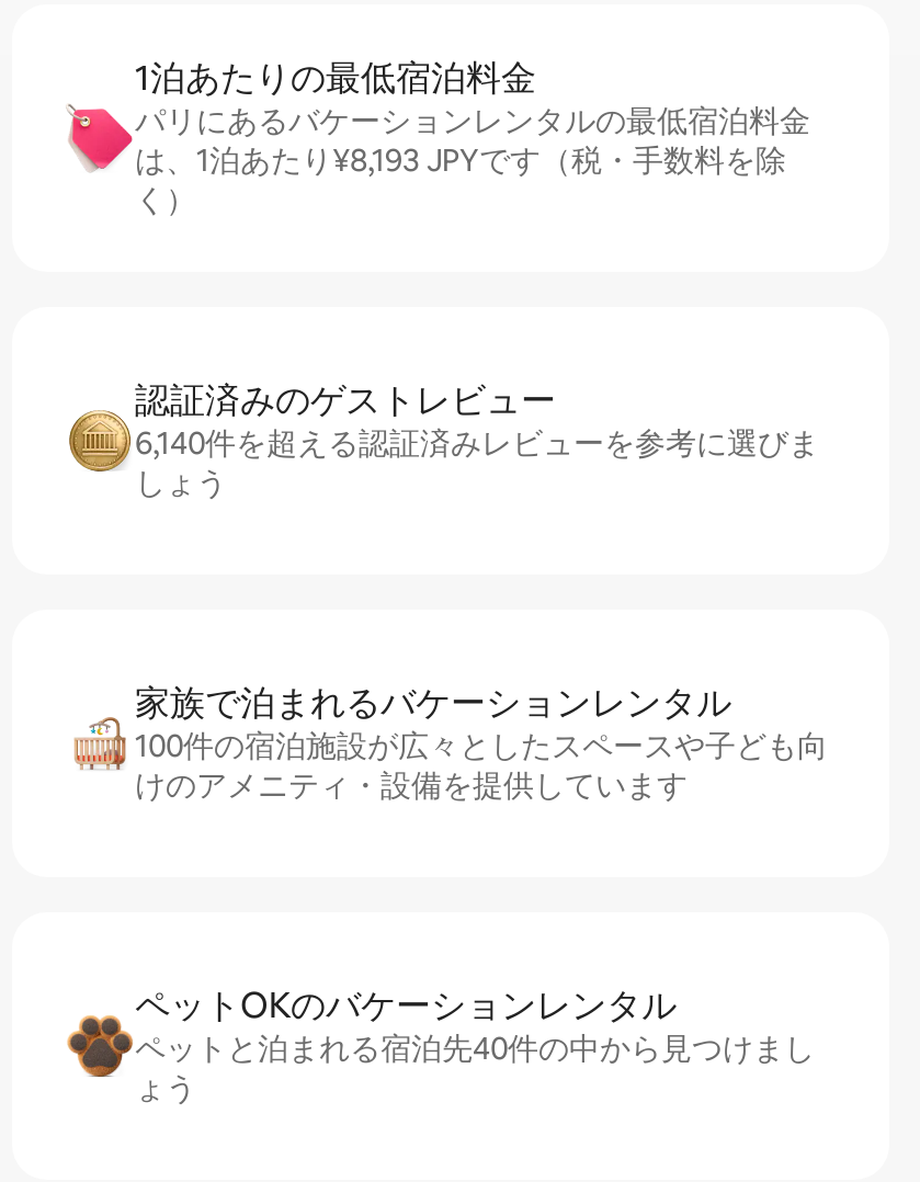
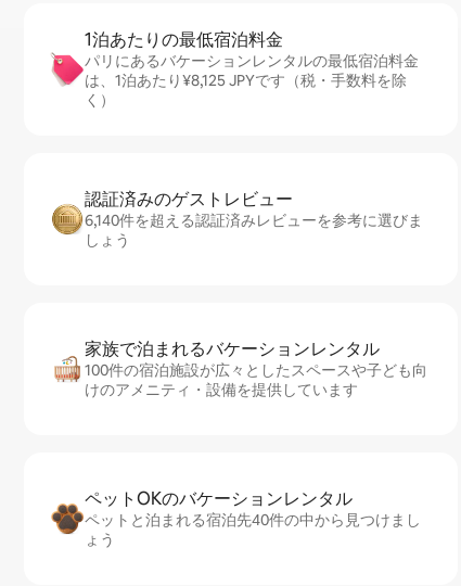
- は、1泊あたり¥8,193 JPYです（税・手数料を除
+ は、1泊あたり¥8,125 JPYです（税・手数料を除
